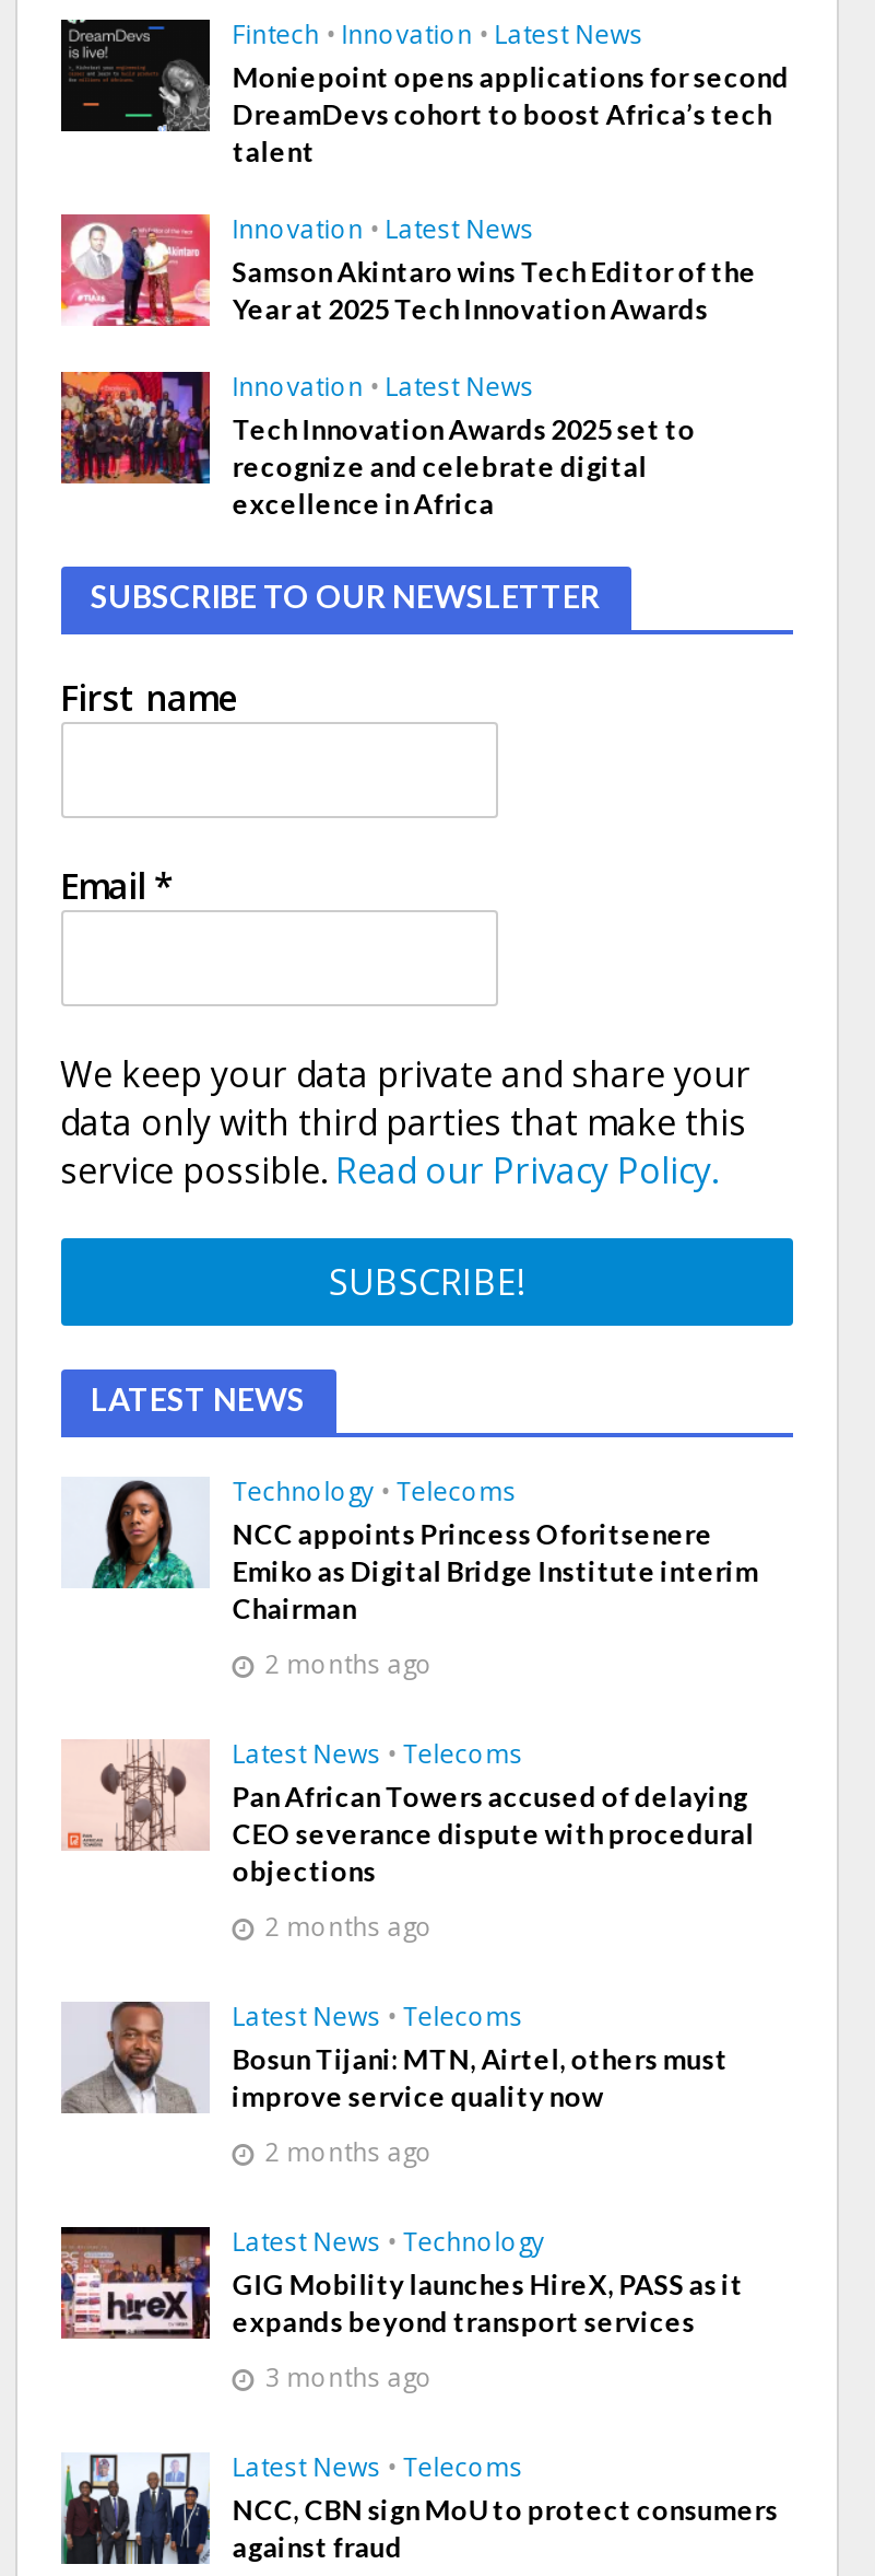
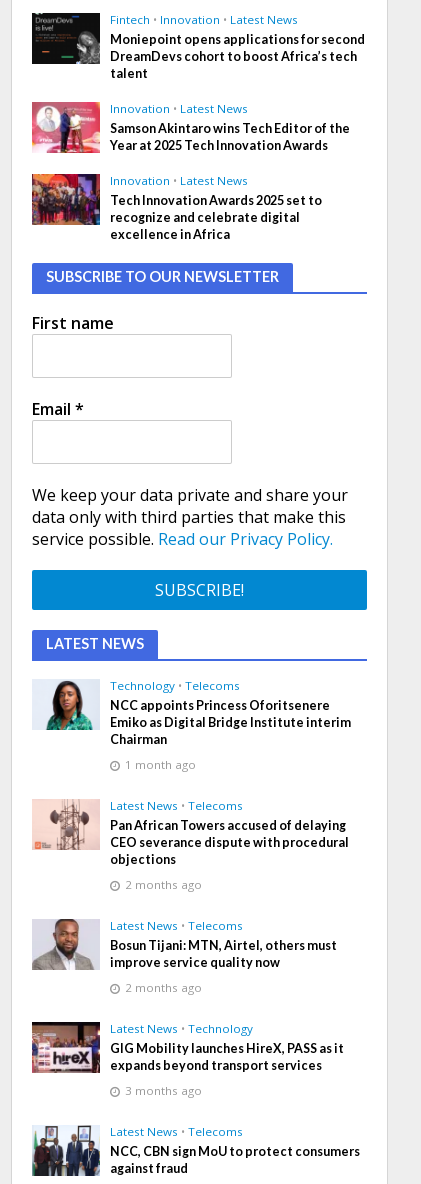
- 2 months ago
+ 1 month ago
